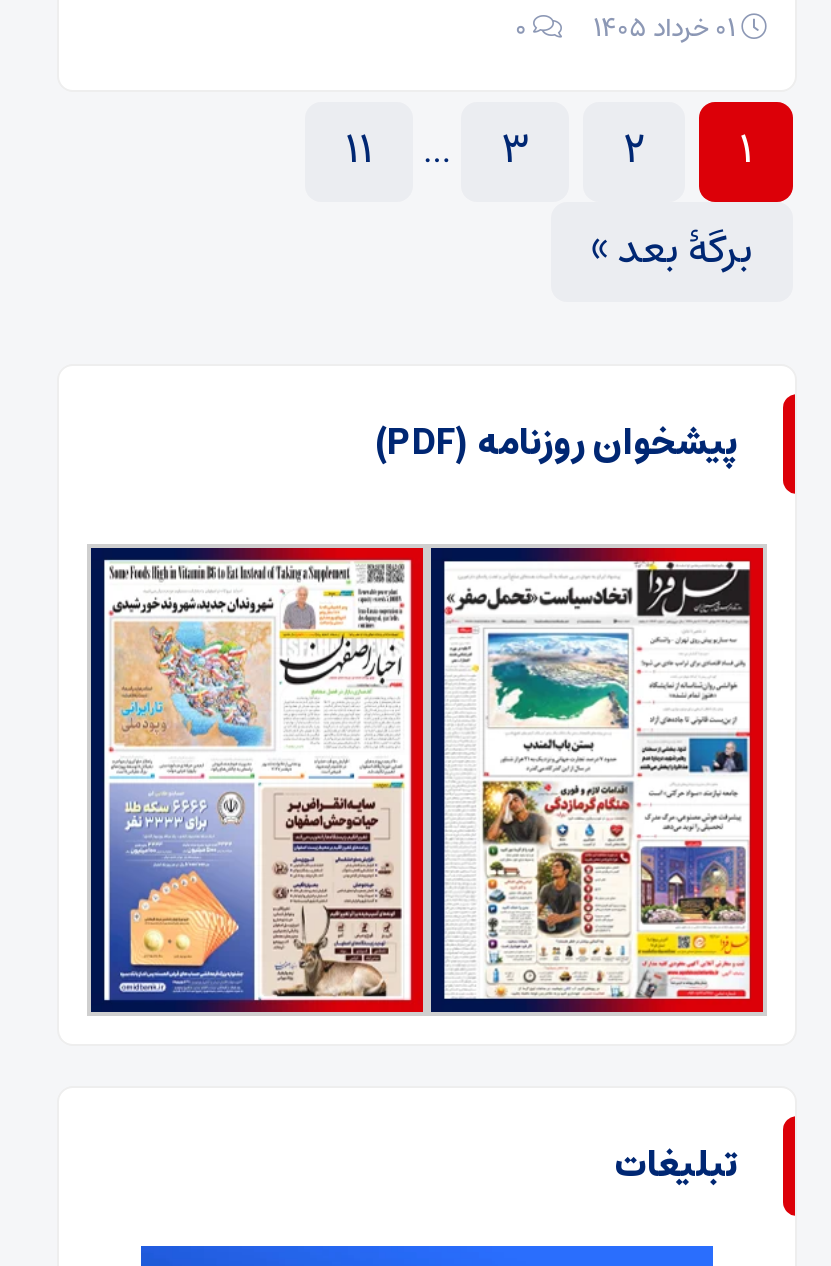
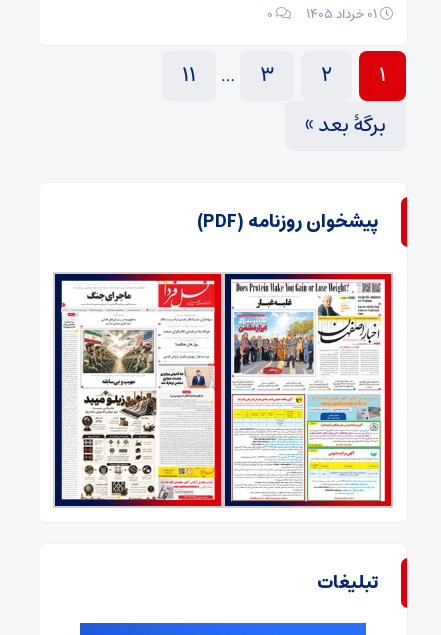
- [image]
+ [image]

- [image]
+ [image]
